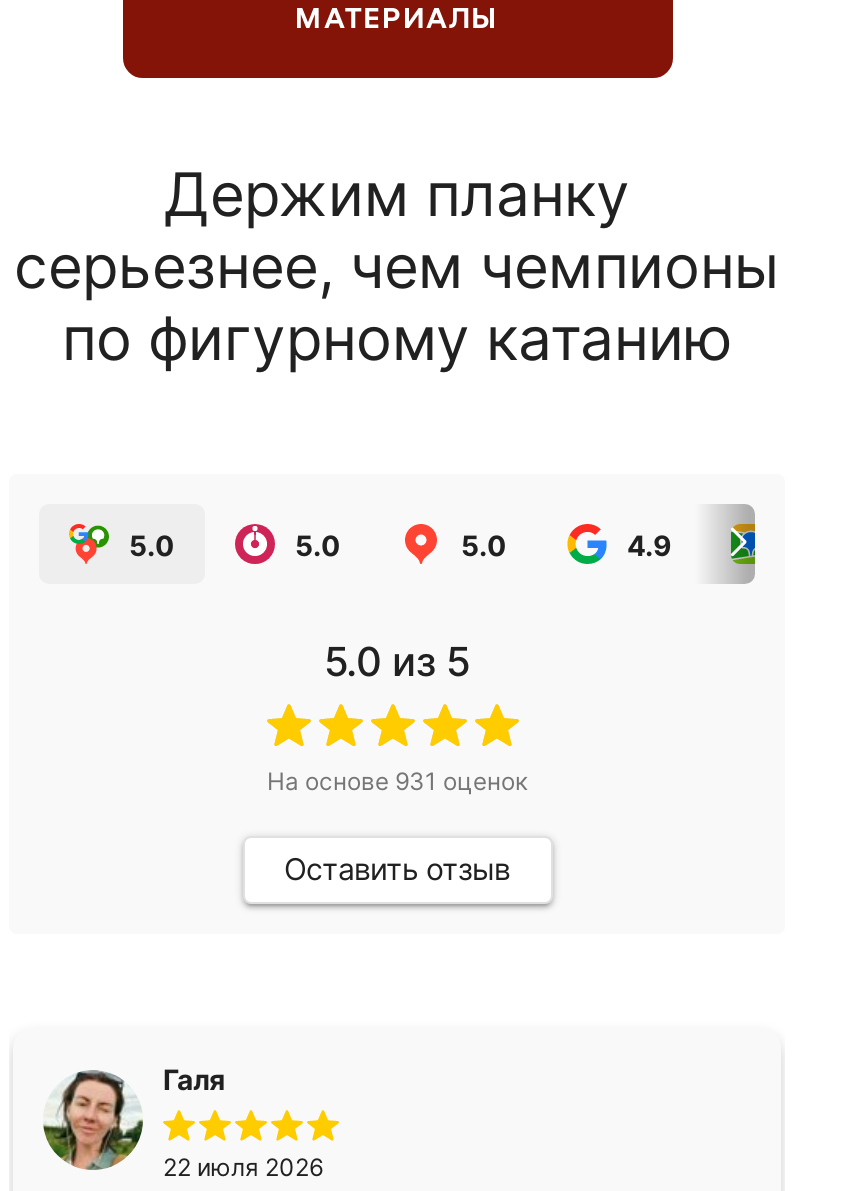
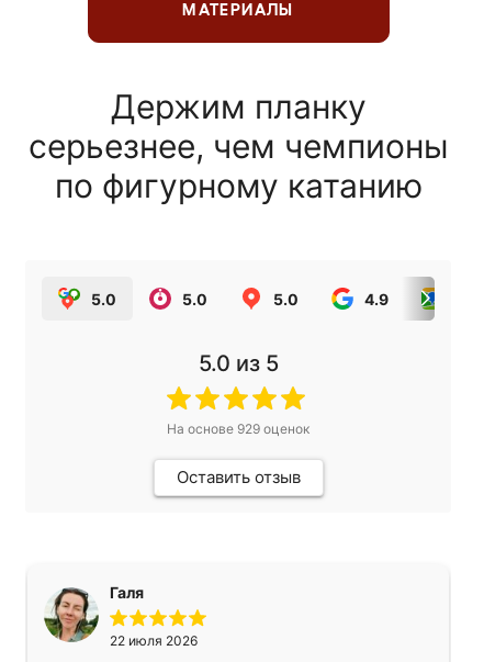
- На основе 931 оценок
+ На основе 929 оценок
